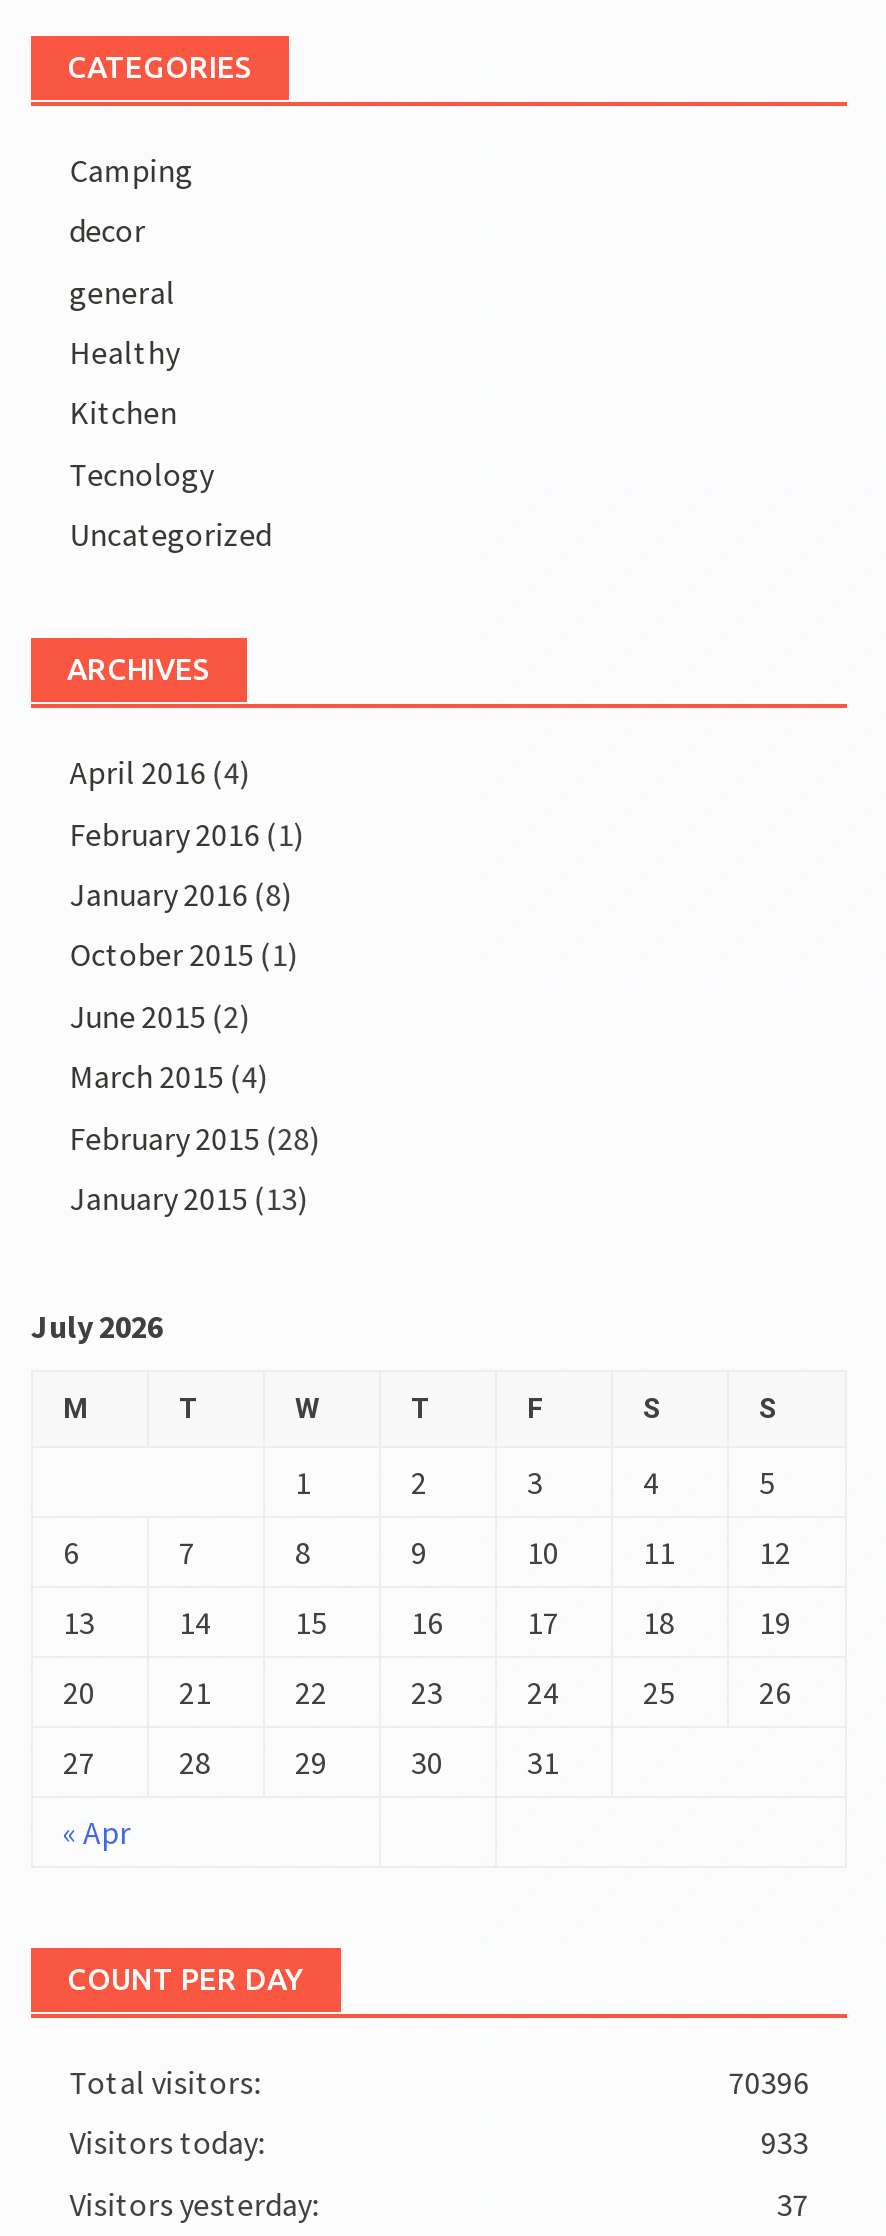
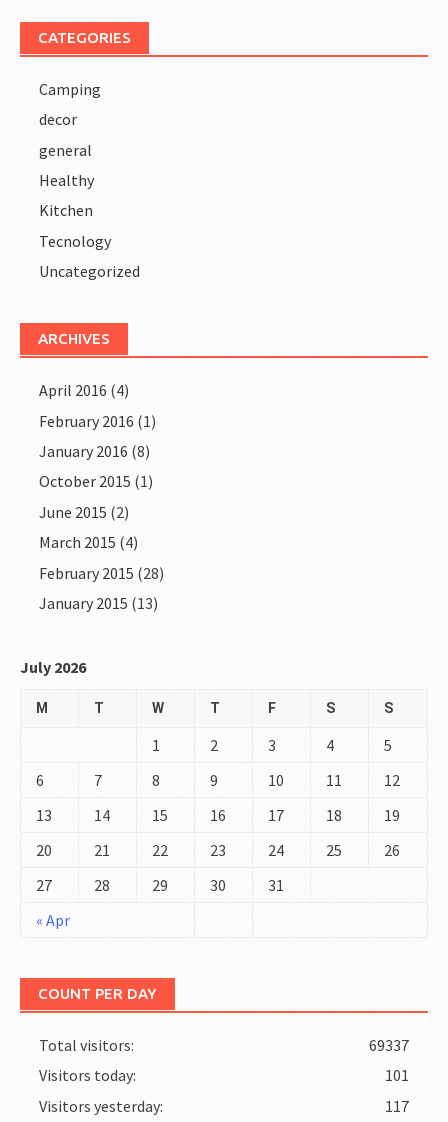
- 70396
+ 69337

- 933
+ 101

- 37
+ 117
